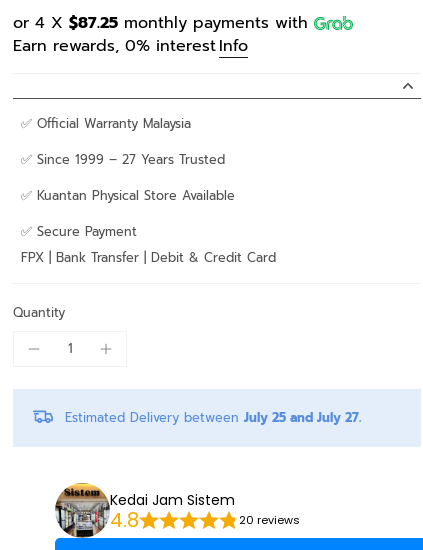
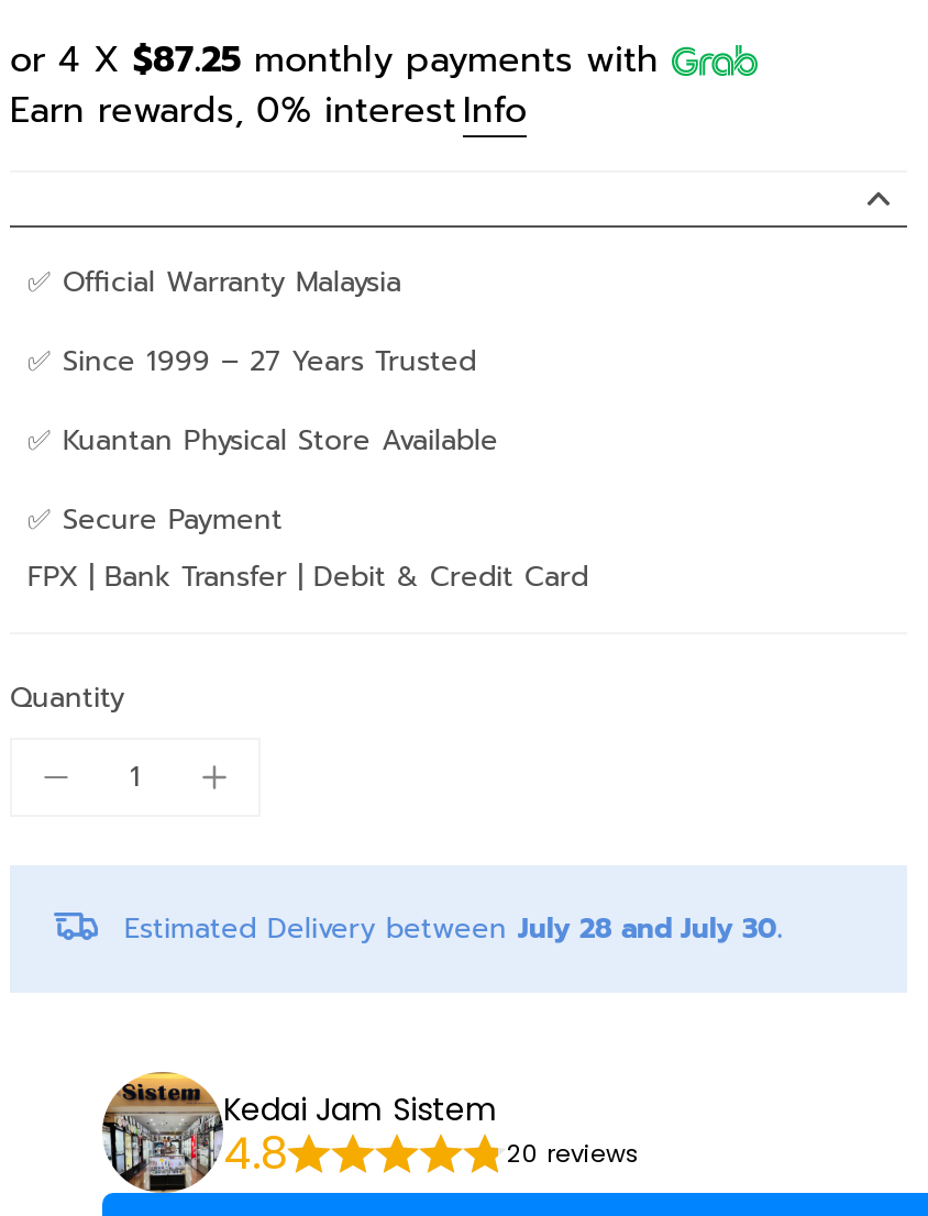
- Estimated Delivery between July 25 and July 27.
+ Estimated Delivery between July 28 and July 30.
